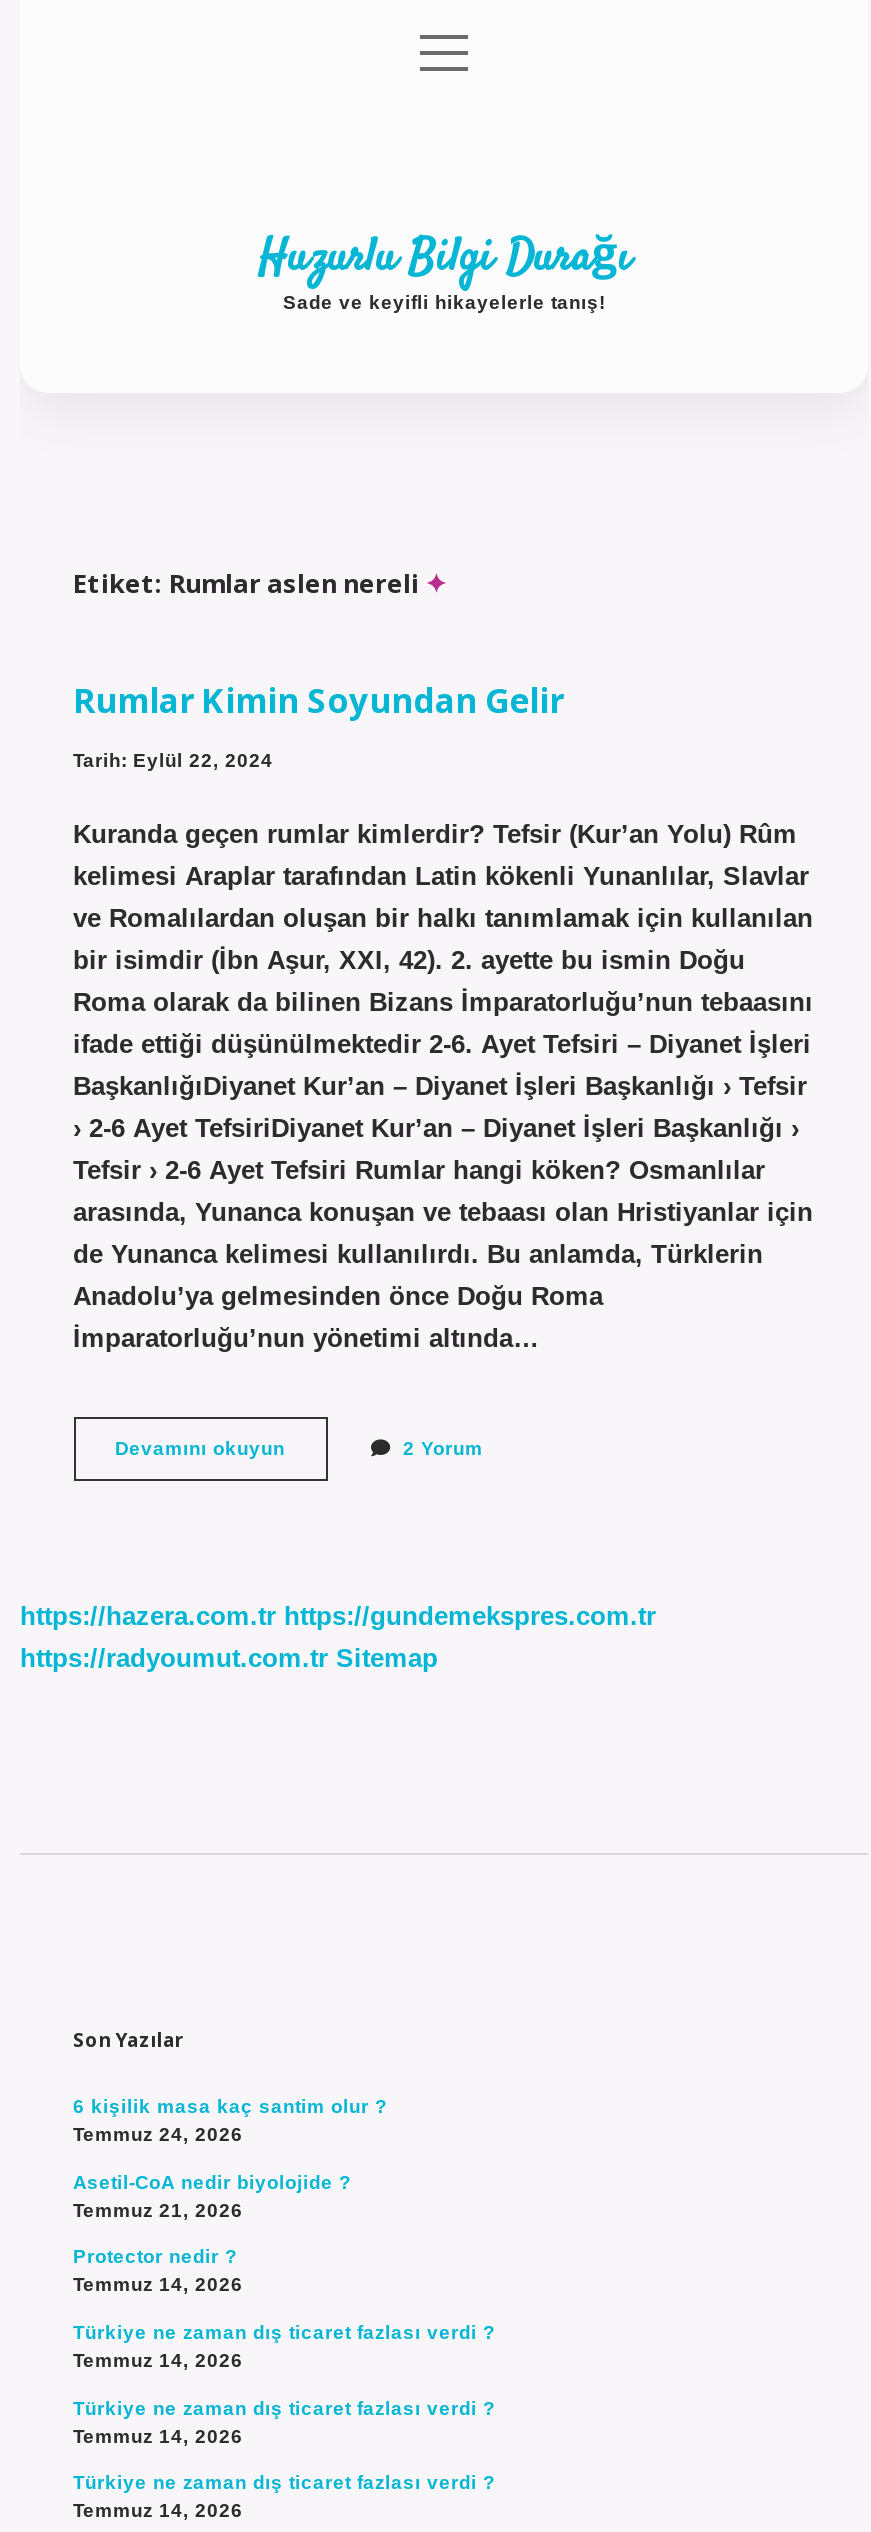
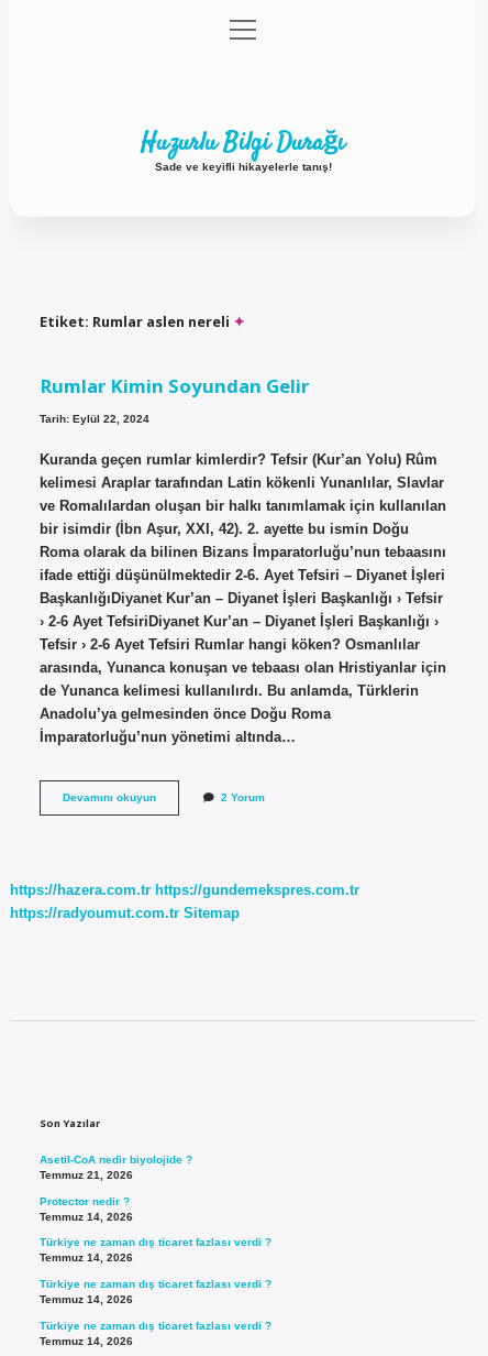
- 6 kişilik masa kaç santim olur ?
- Temmuz 24, 2026
